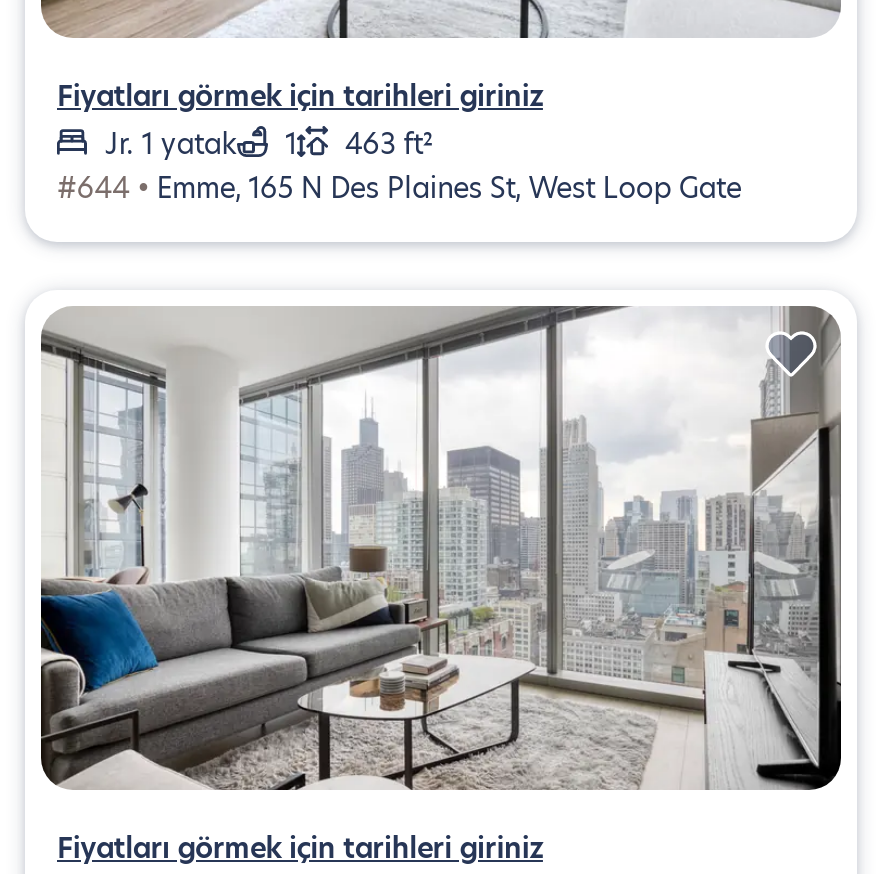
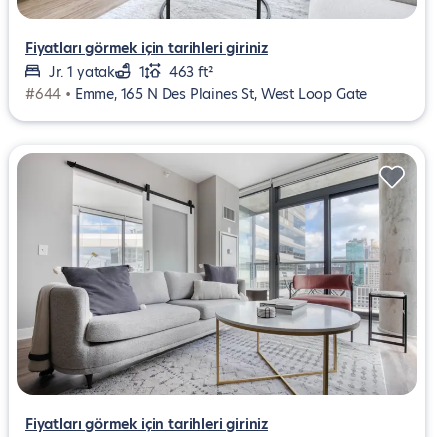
- [image]
+ [image]
